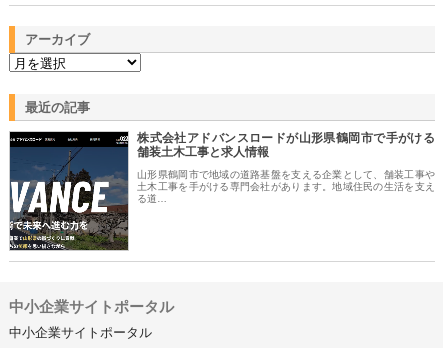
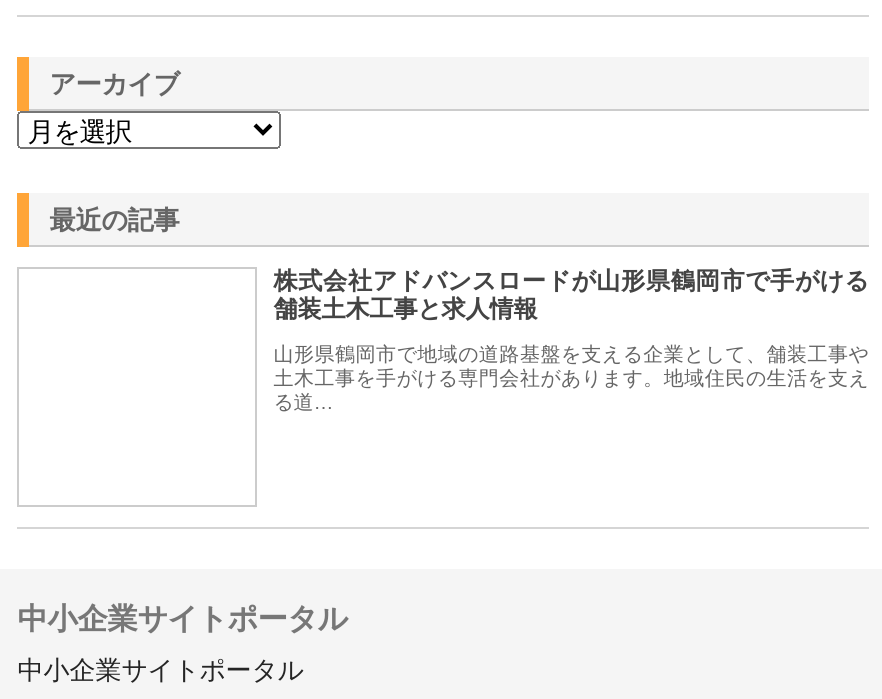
- [image]
